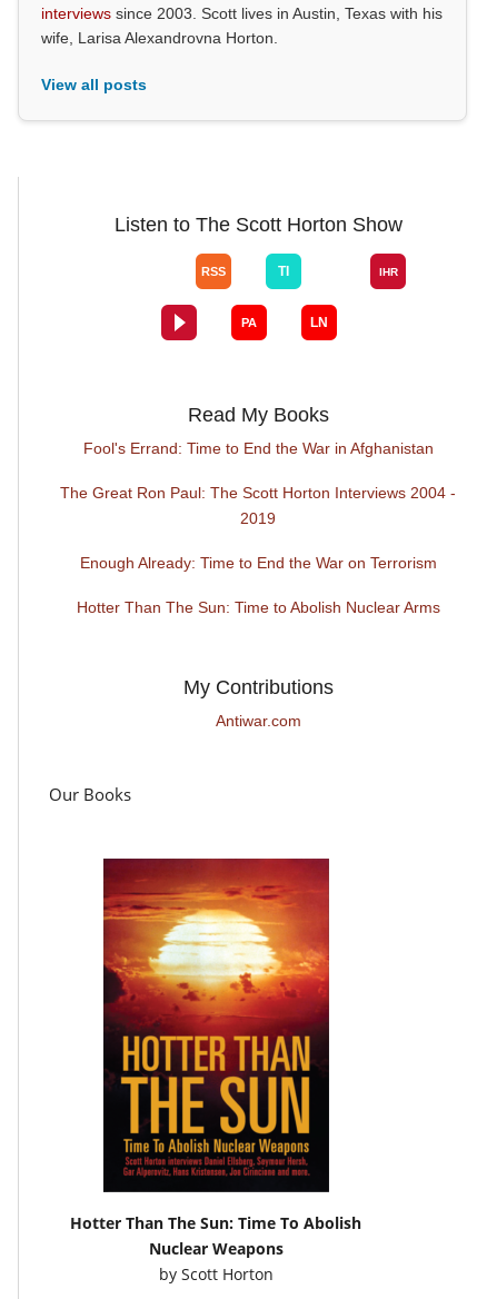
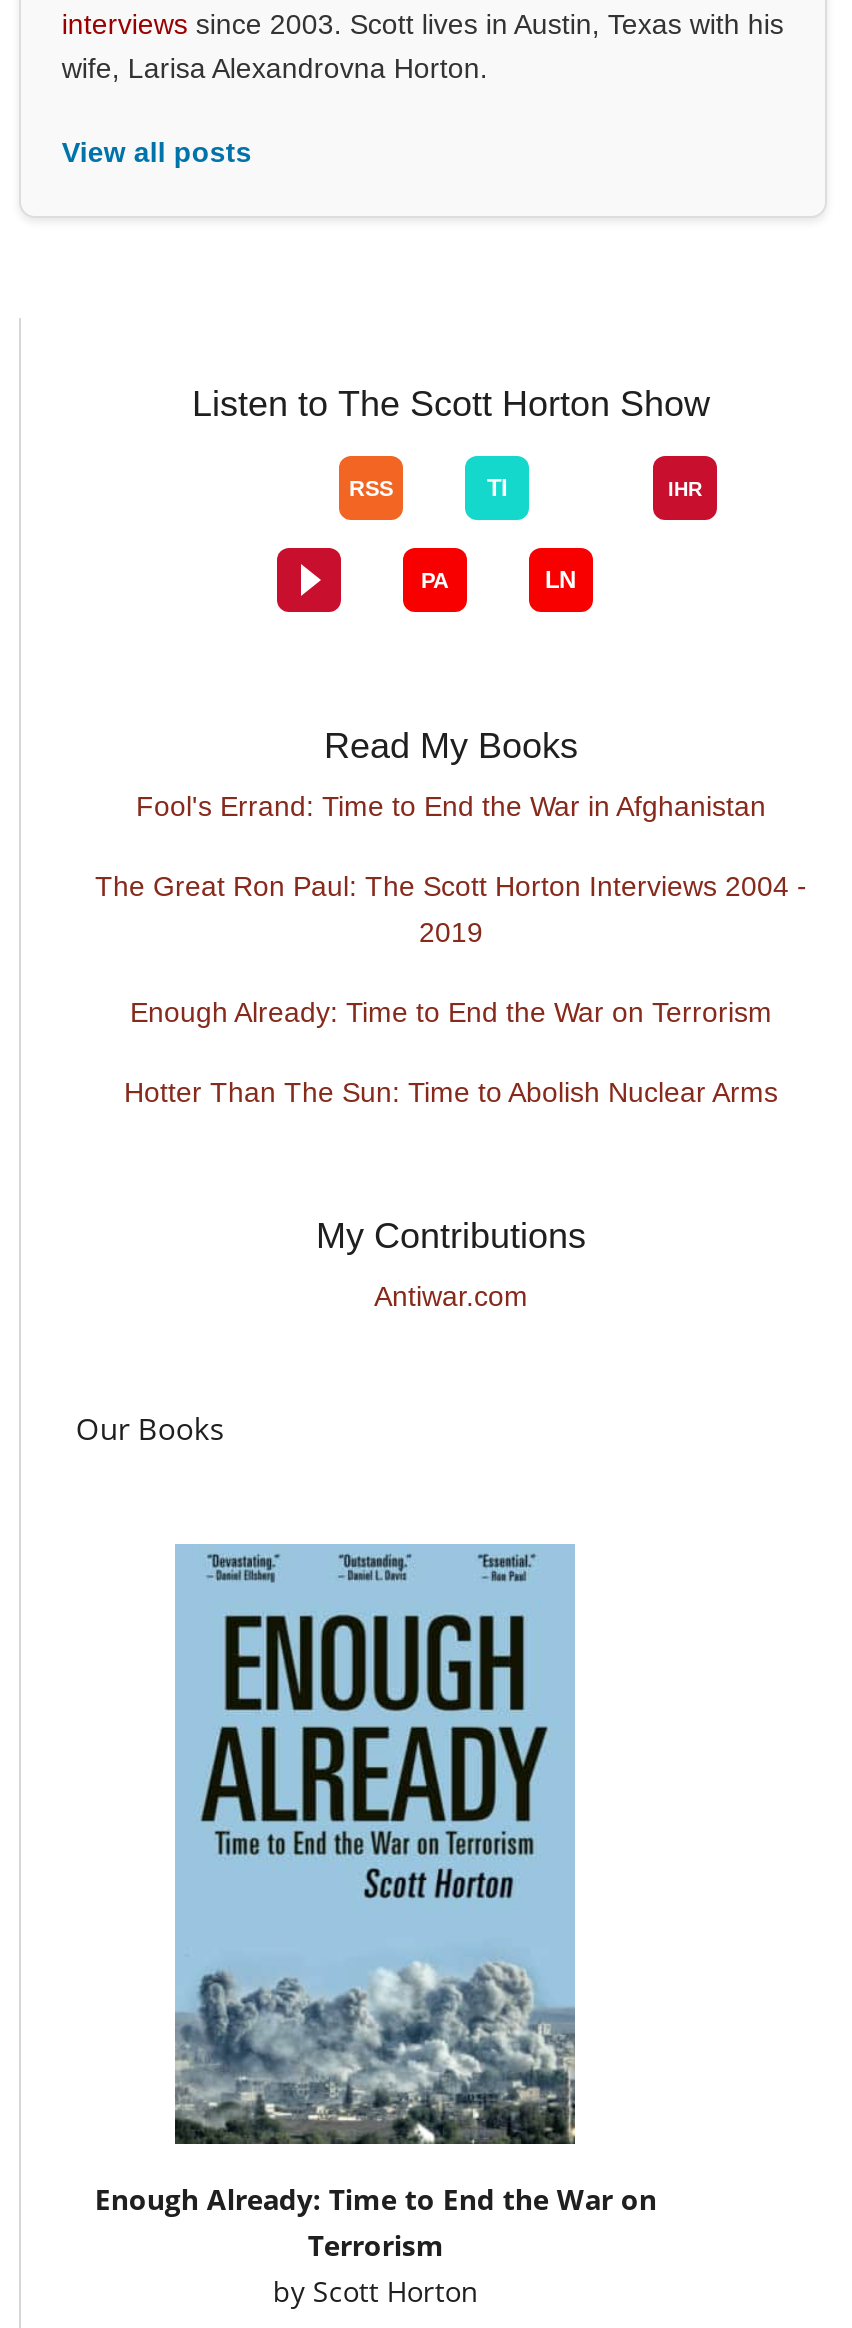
- [image]
- Hotter Than The Sun: Time To Abolish
- Nuclear Weapons
+ [image]
+ Enough Already: Time to End the War on
+ Terrorism
